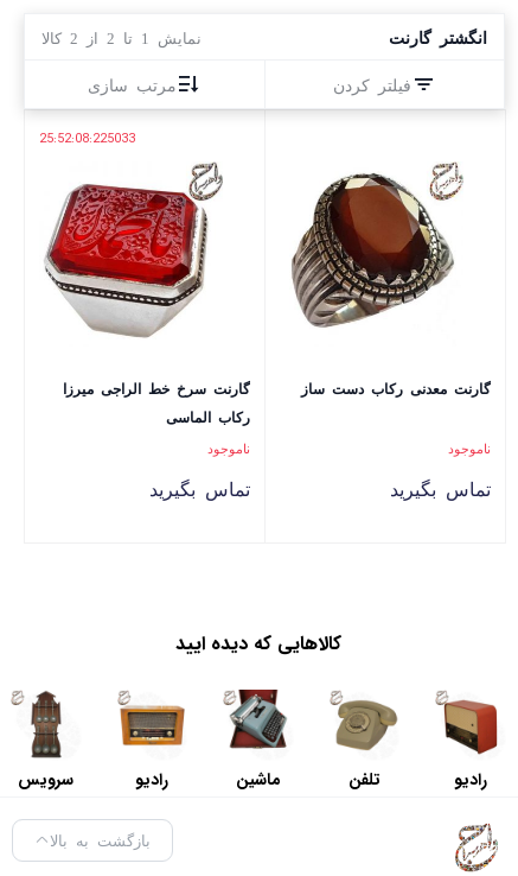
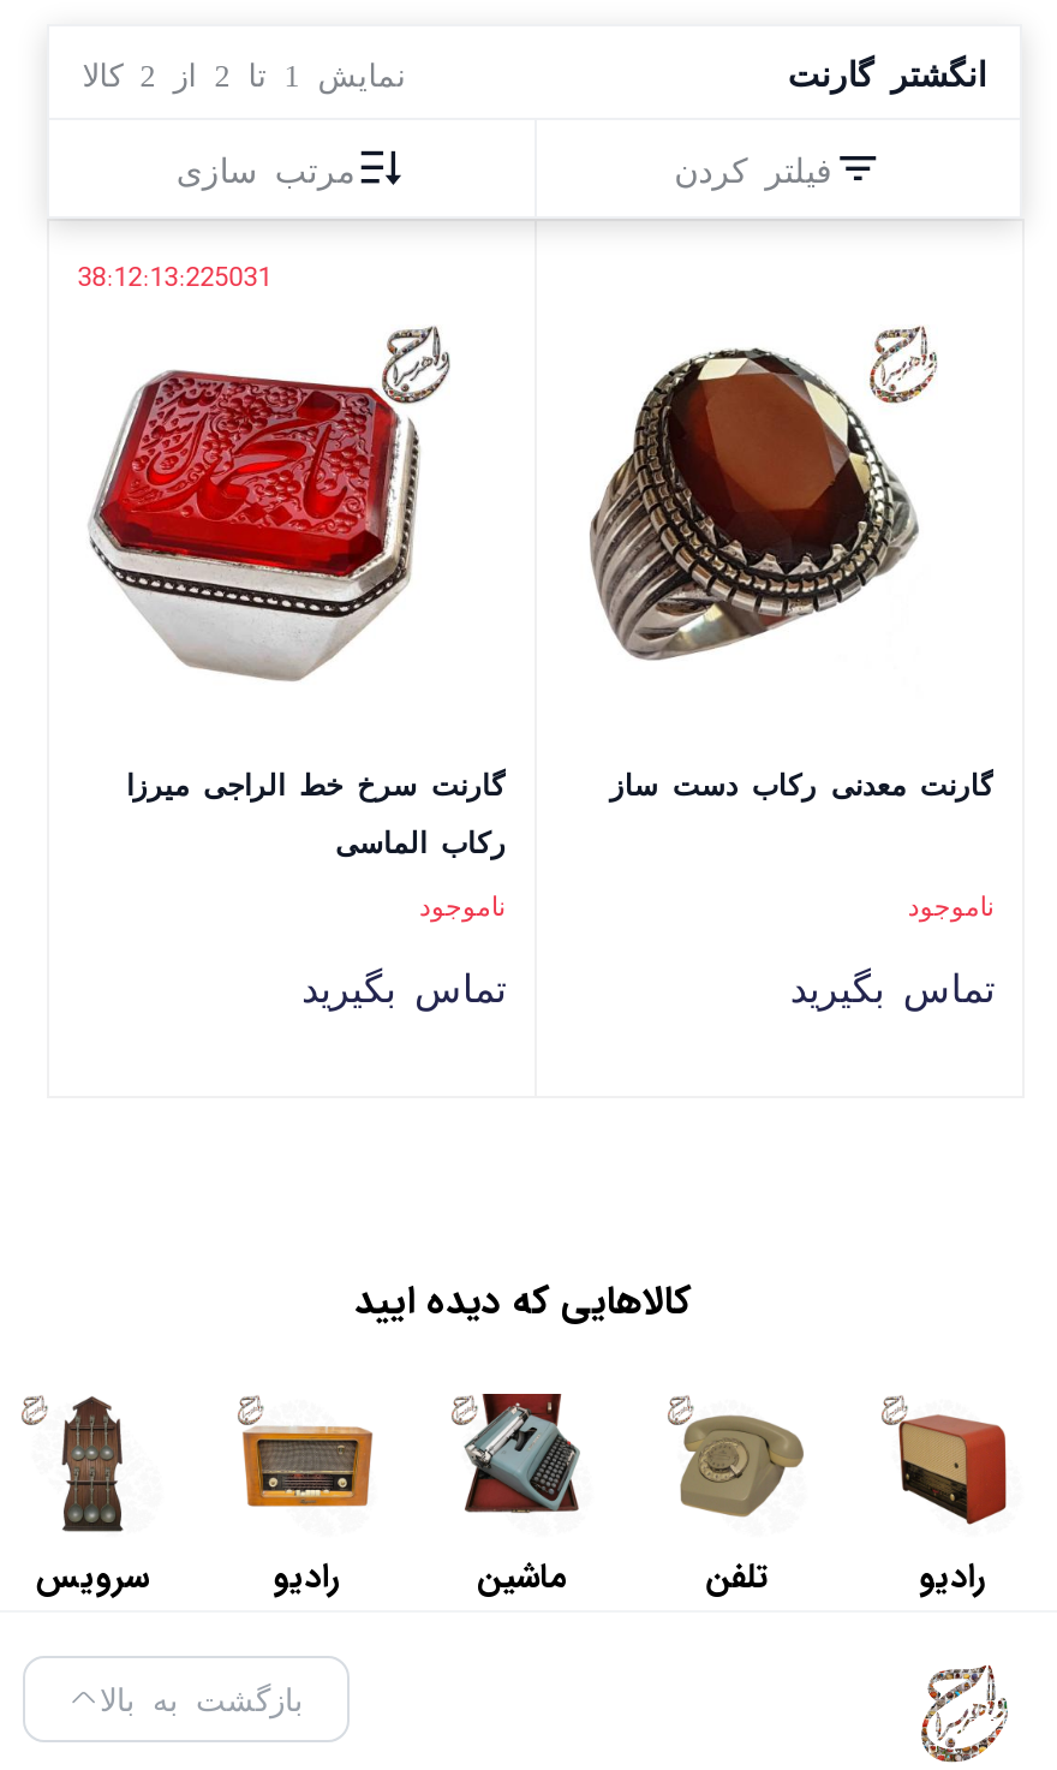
- 25
+ 38

- 52
+ 12

- 08
+ 13

- 225033
+ 225031
